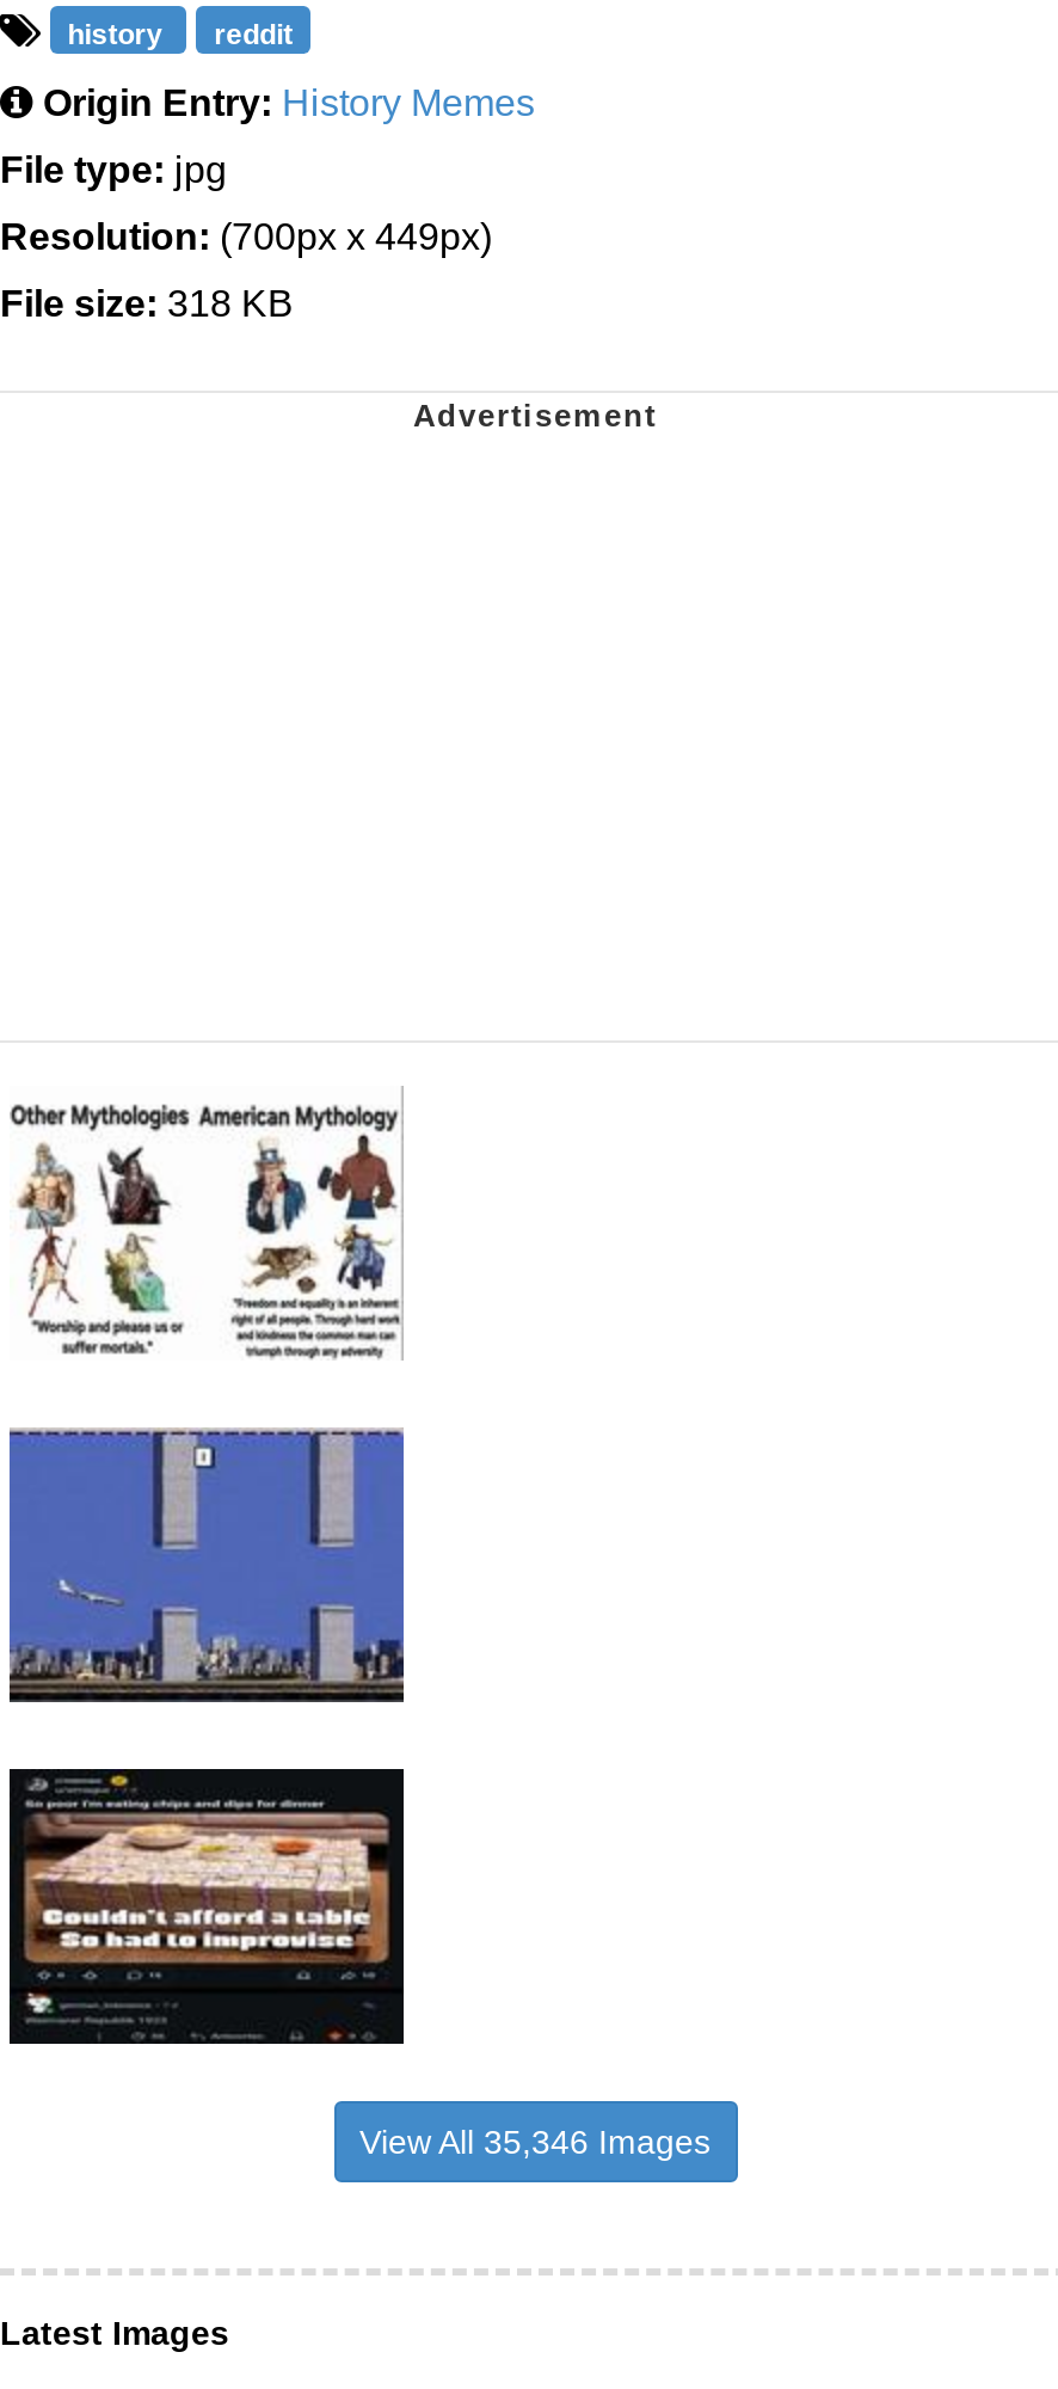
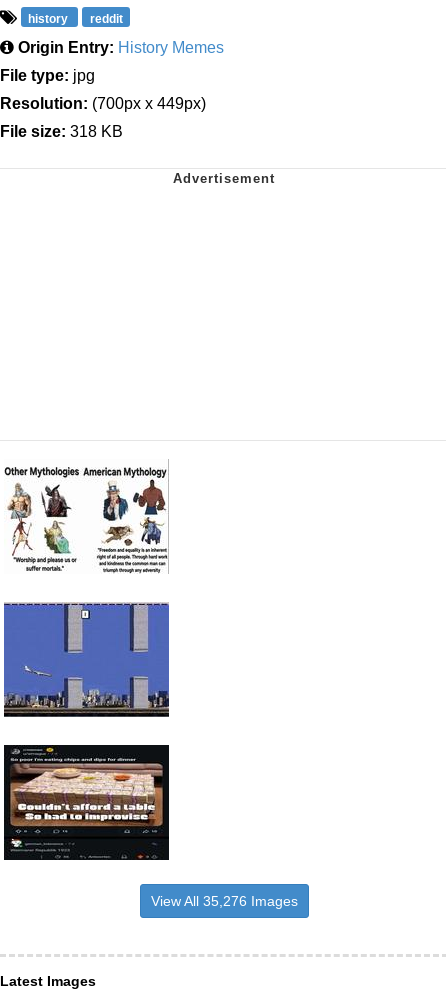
- View All 35,346 Images
+ View All 35,276 Images
